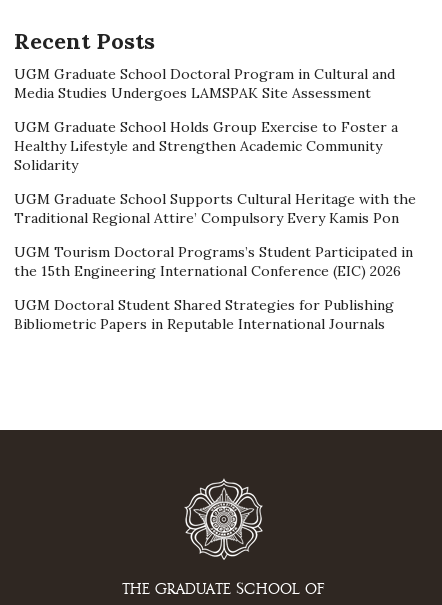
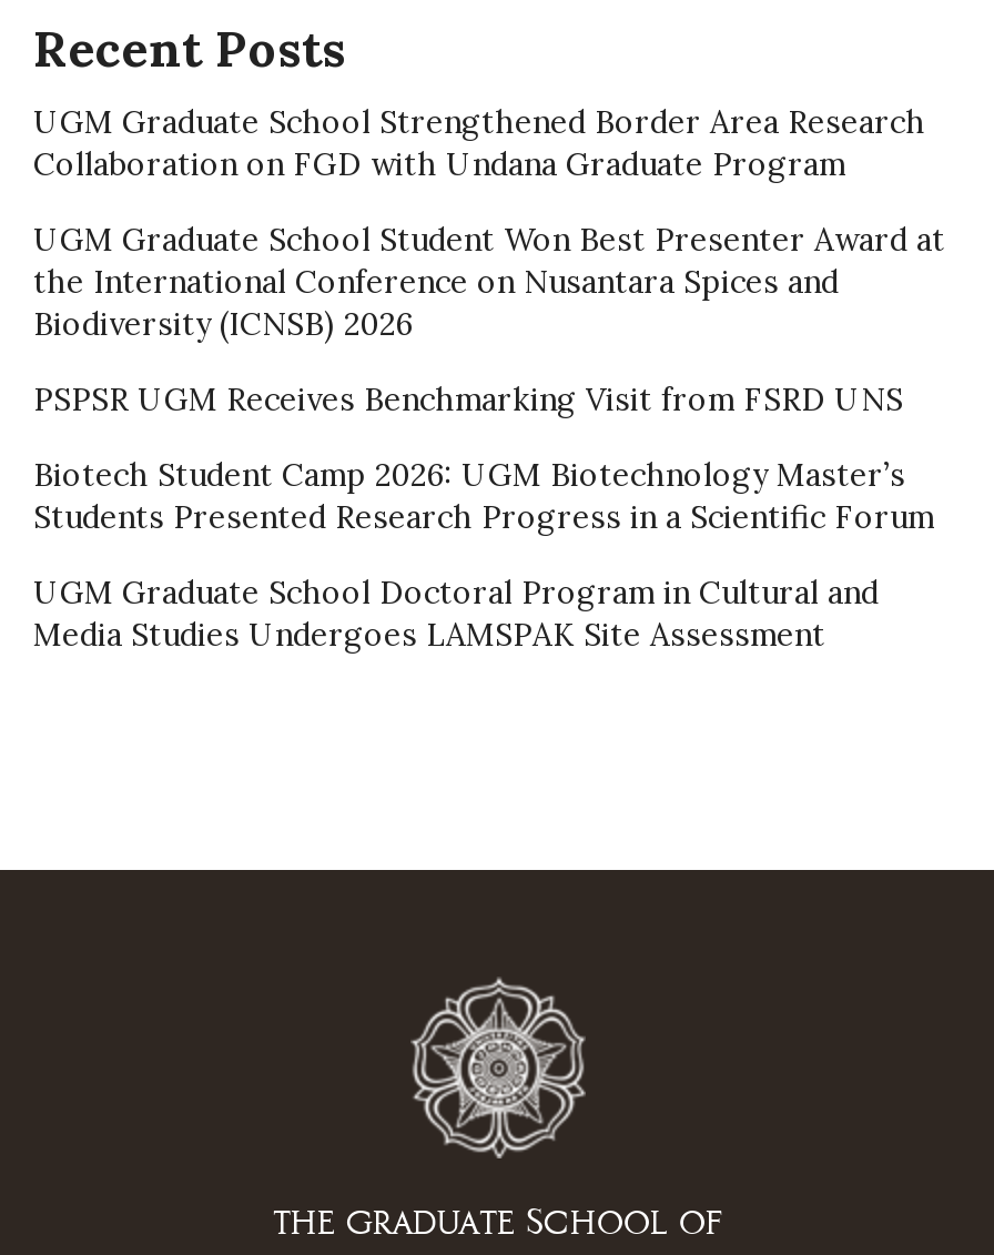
+ UGM Graduate School Strengthened Border Area Research
+ Collaboration on FGD with Undana Graduate Program
+ UGM Graduate School Student Won Best Presenter Award at
+ the International Conference on Nusantara Spices and
+ Biodiversity (ICNSB) 2026
+ PSPSR UGM Receives Benchmarking Visit from FSRD UNS
+ Biotech Student Camp 2026: UGM Biotechnology Master’s
+ Students Presented Research Progress in a Scientific Forum

moved down: UGM Graduate School Doctoral Program in Cultural and | Media Studies Undergoes LAMSPAK Site Assessment

- UGM Graduate School Holds Group Exercise to Foster a
- Healthy Lifestyle and Strengthen Academic Community
- Solidarity
- UGM Graduate School Supports Cultural Heritage with the
- Traditional Regional Attire’ Compulsory Every Kamis Pon
- UGM Tourism Doctoral Programs’s Student Participated in
- the 15th Engineering International Conference (EIC) 2026
- UGM Doctoral Student Shared Strategies for Publishing
- Bibliometric Papers in Reputable International Journals
